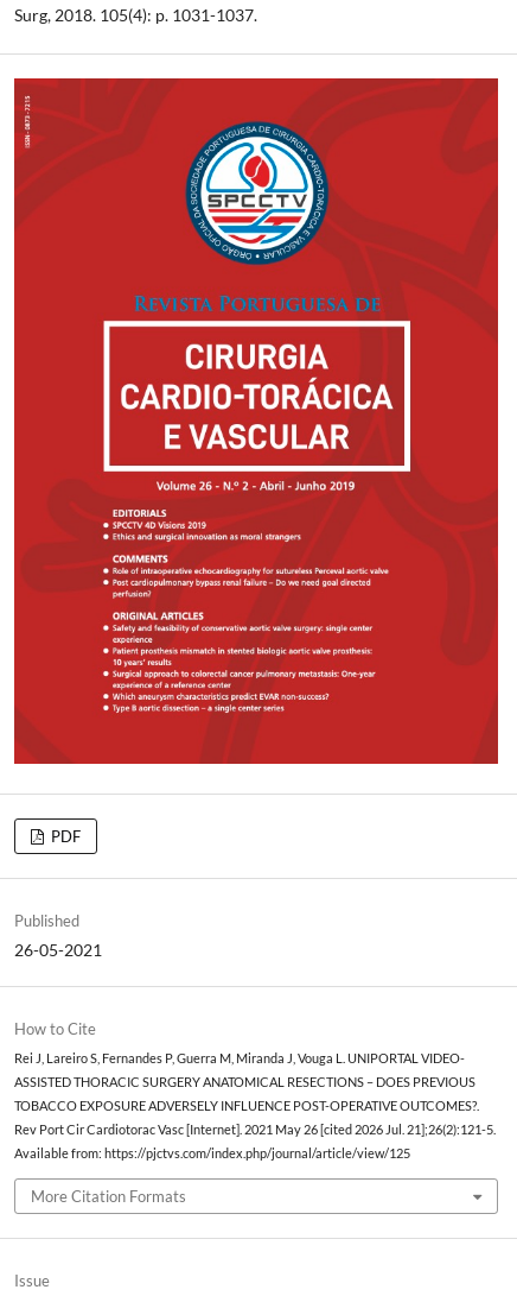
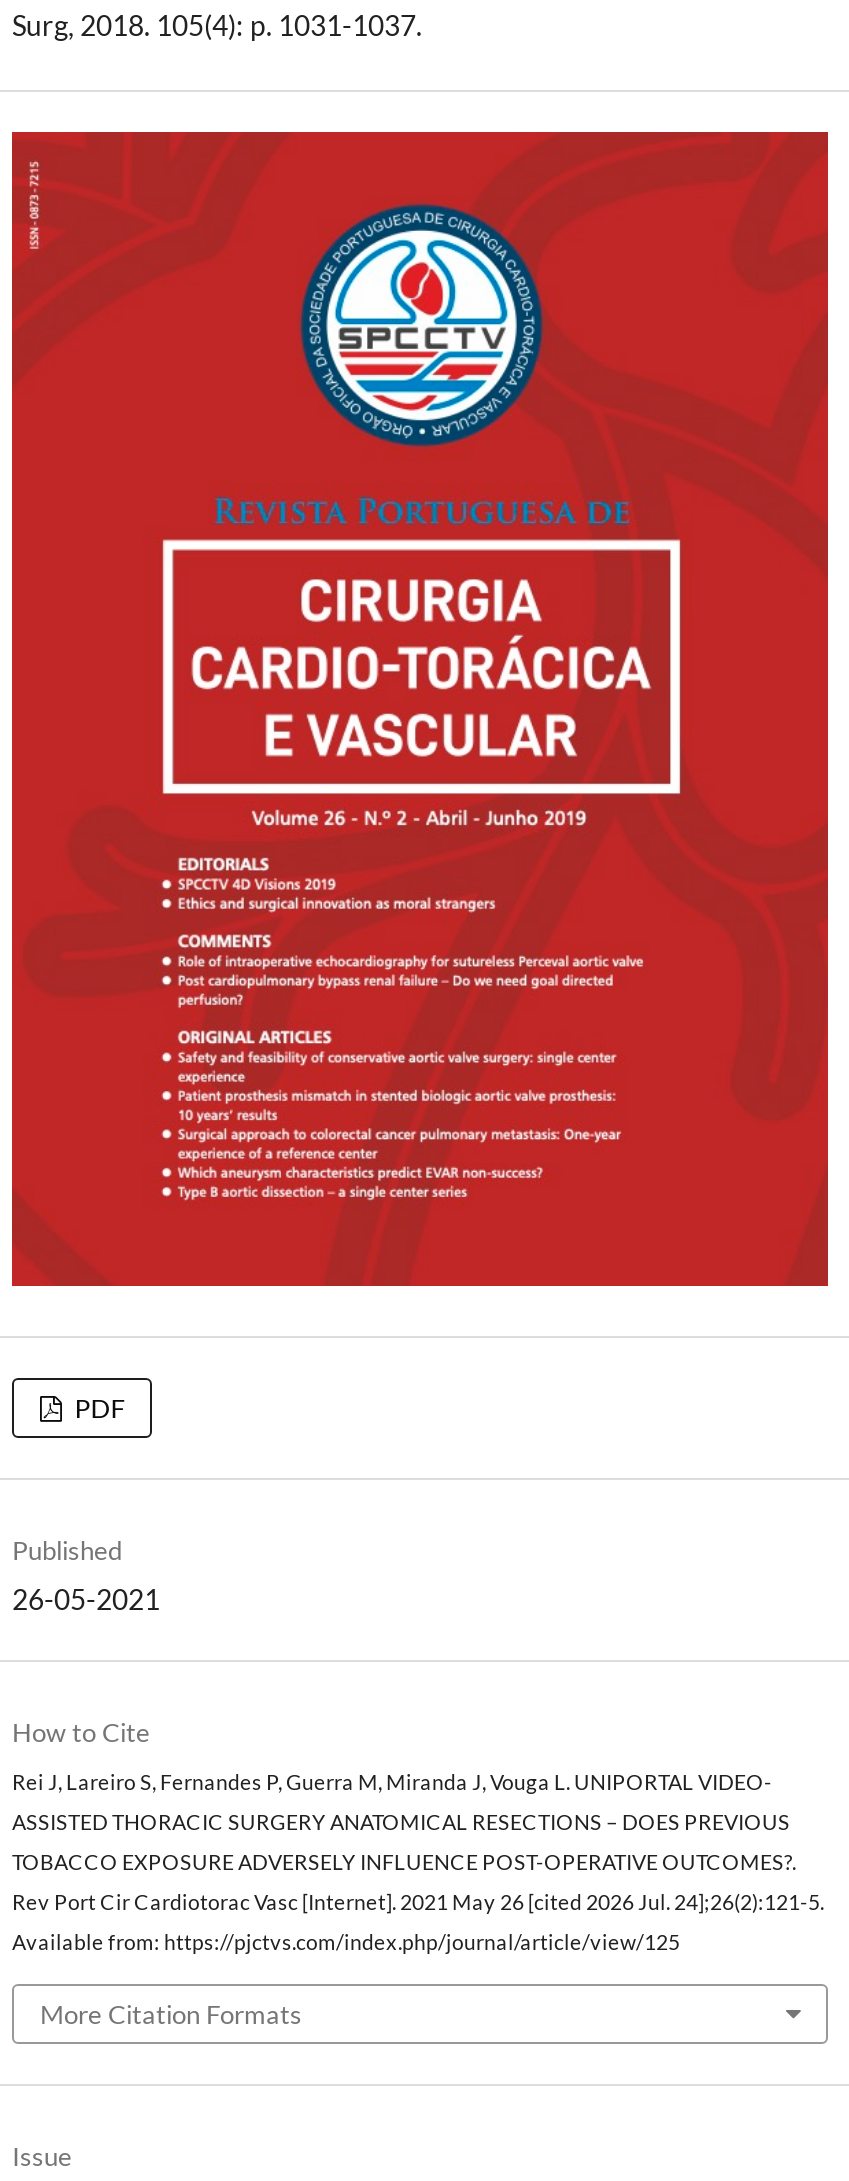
- Rev Port Cir Cardiotorac Vasc [Internet]. 2021 May 26 [cited 2026 Jul. 21];26(2):121-5.
+ Rev Port Cir Cardiotorac Vasc [Internet]. 2021 May 26 [cited 2026 Jul. 24];26(2):121-5.
